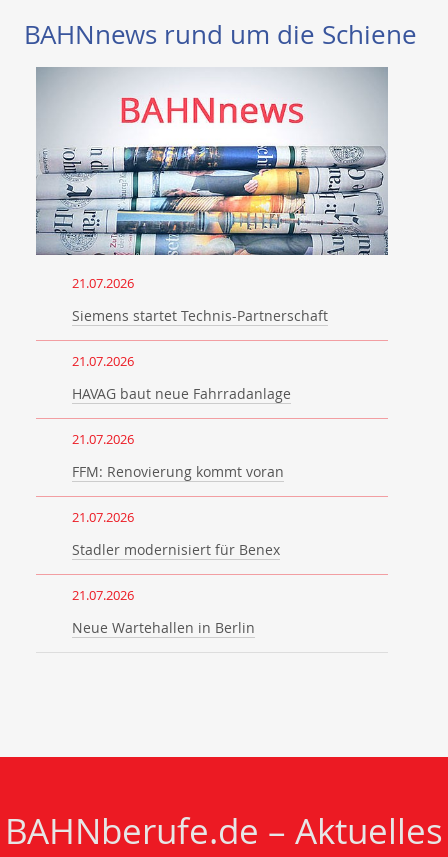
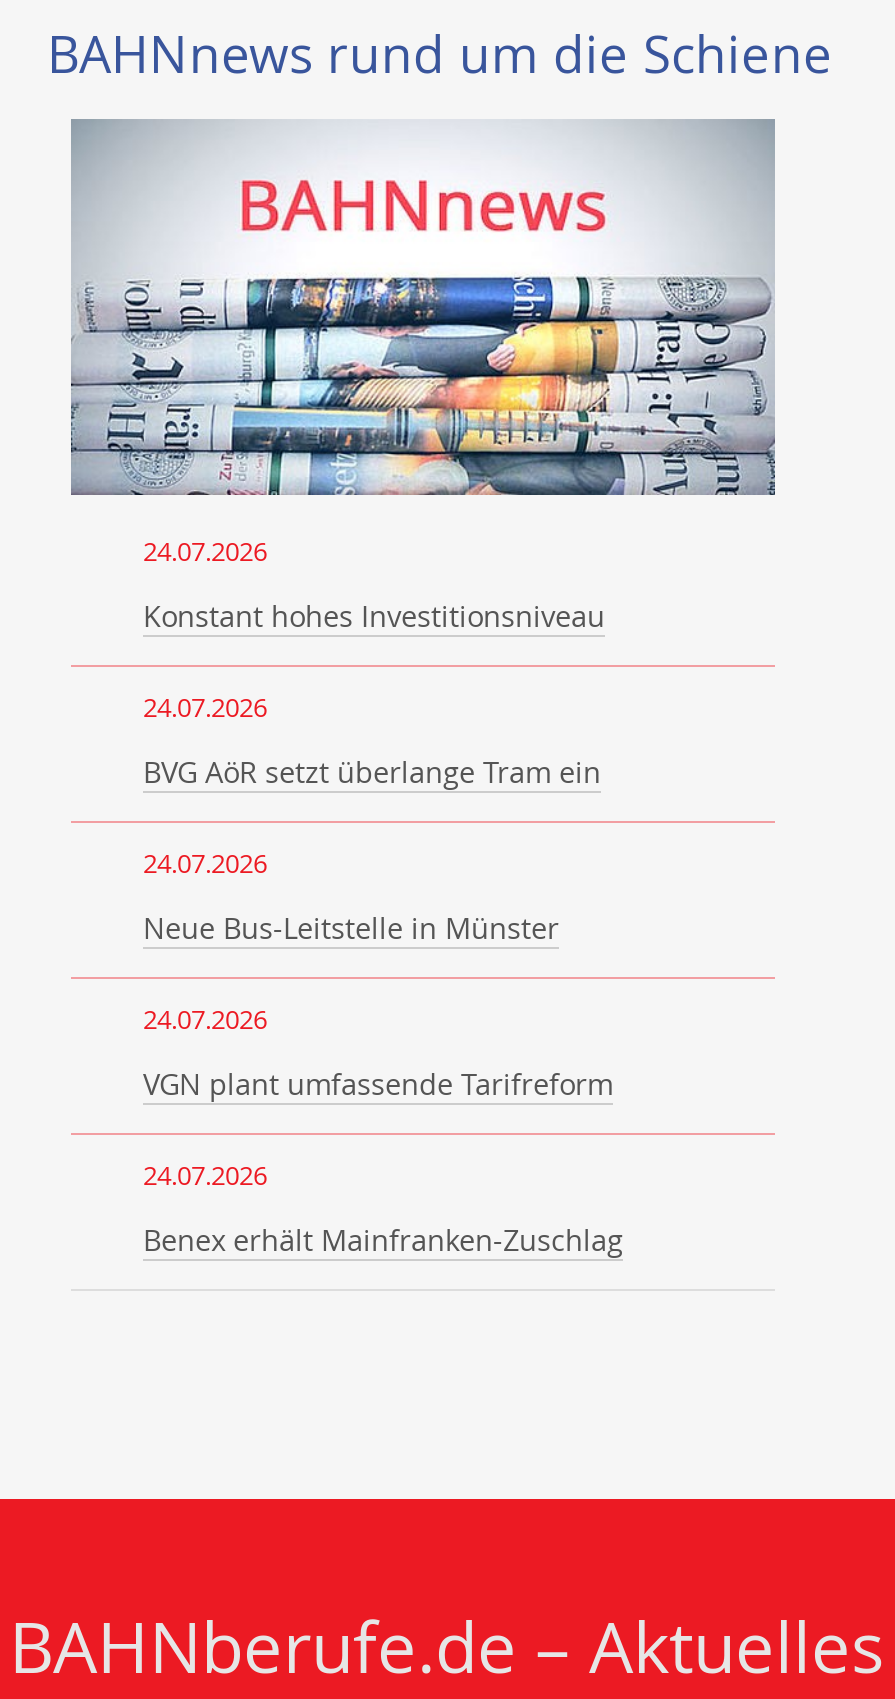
- 21.07.2026
+ 24.07.2026

- Siemens startet Technis-Partnerschaft
+ Konstant hohes Investitionsniveau

- 21.07.2026
+ 24.07.2026

- HAVAG baut neue Fahrradanlage
+ BVG AöR setzt überlange Tram ein

- 21.07.2026
+ 24.07.2026

- FFM: Renovierung kommt voran
+ Neue Bus-Leitstelle in Münster

- 21.07.2026
+ 24.07.2026

- Stadler modernisiert für Benex
+ VGN plant umfassende Tarifreform

- 21.07.2026
+ 24.07.2026

- Neue Wartehallen in Berlin
+ Benex erhält Mainfranken-Zuschlag
